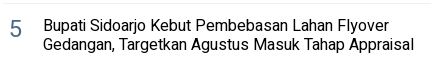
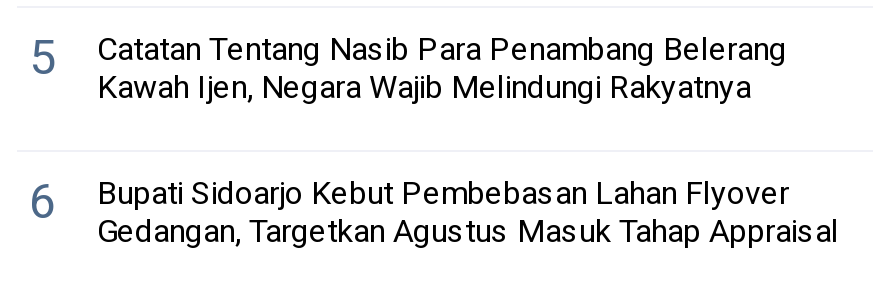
+ Catatan Tentang Nasib Para Penambang Belerang
+ Kawah Ijen, Negara Wajib Melindungi Rakyatnya
+ 6
